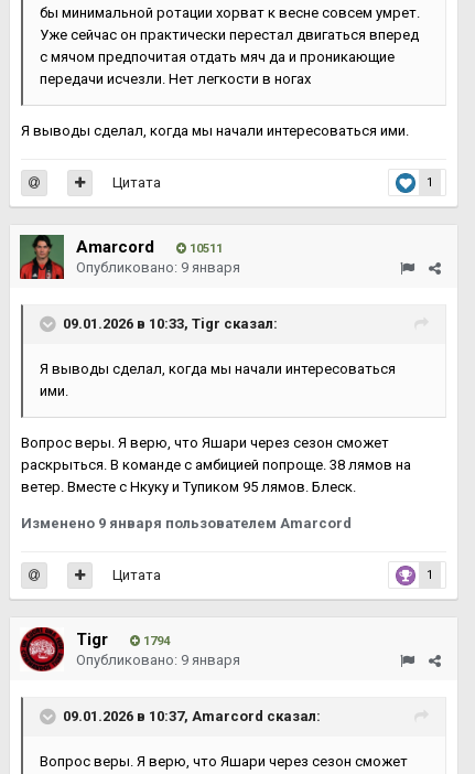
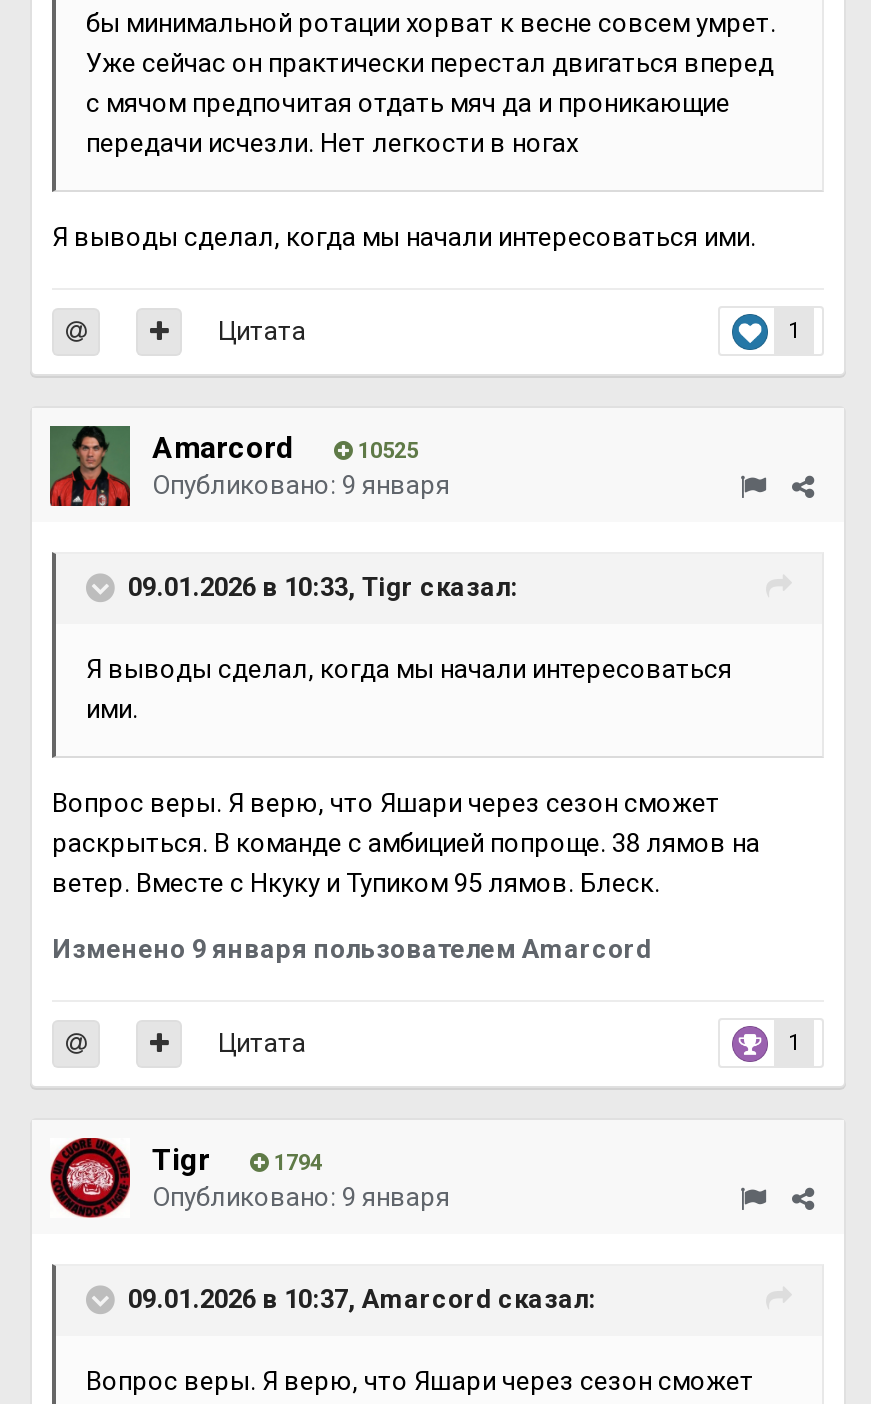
- 10511
+ 10525
